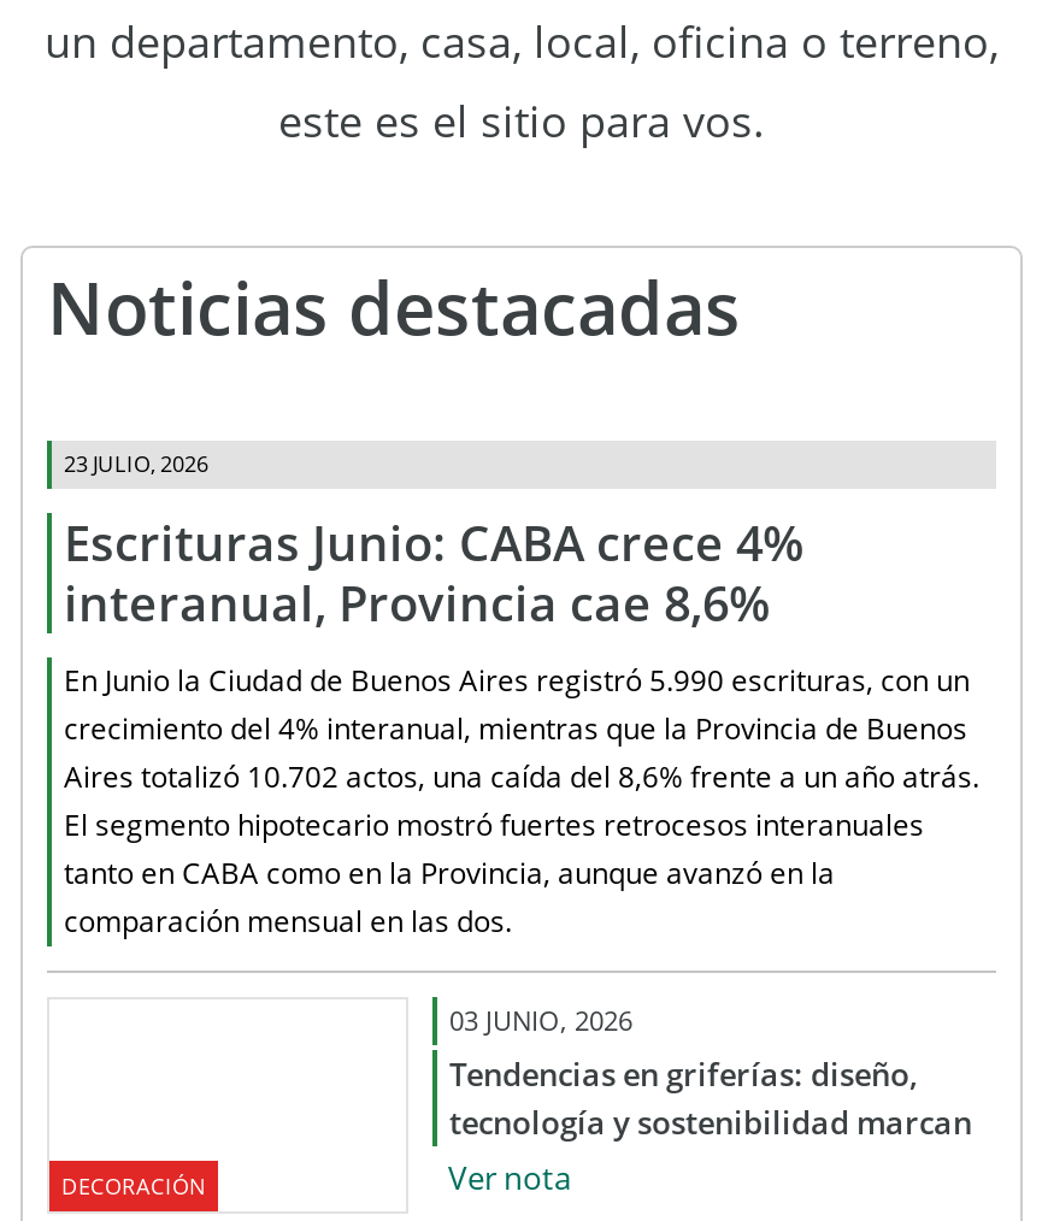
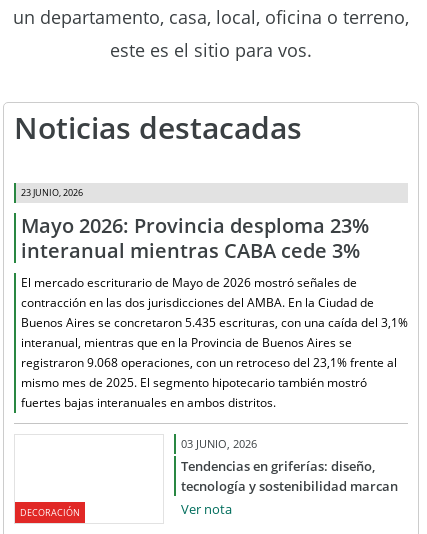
- 23 JULIO, 2026
+ 23 JUNIO, 2026

- Escrituras Junio: CABA crece 4%
- interanual, Provincia cae 8,6%
- En Junio la Ciudad de Buenos Aires registró 5.990 escrituras, con un
- crecimiento del 4% interanual, mientras que la Provincia de Buenos
- Aires totalizó 10.702 actos, una caída del 8,6% frente a un año atrás.
- El segmento hipotecario mostró fuertes retrocesos interanuales
- tanto en CABA como en la Provincia, aunque avanzó en la
- comparación mensual en las dos.
+ Mayo 2026: Provincia desploma 23%
+ interanual mientras CABA cede 3%
+ El mercado escriturario de Mayo de 2026 mostró señales de
+ contracción en las dos jurisdicciones del AMBA. En la Ciudad de
+ Buenos Aires se concretaron 5.435 escrituras, con una caída del 3,1%
+ interanual, mientras que en la Provincia de Buenos Aires se
+ registraron 9.068 operaciones, con un retroceso del 23,1% frente al
+ mismo mes de 2025. El segmento hipotecario también mostró
+ fuertes bajas interanuales en ambos distritos.
